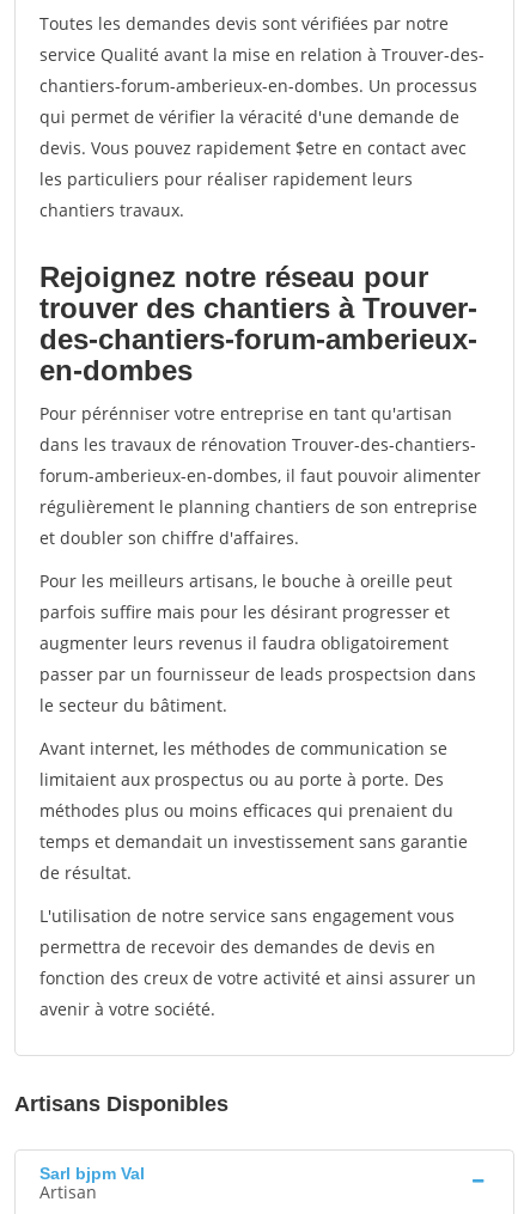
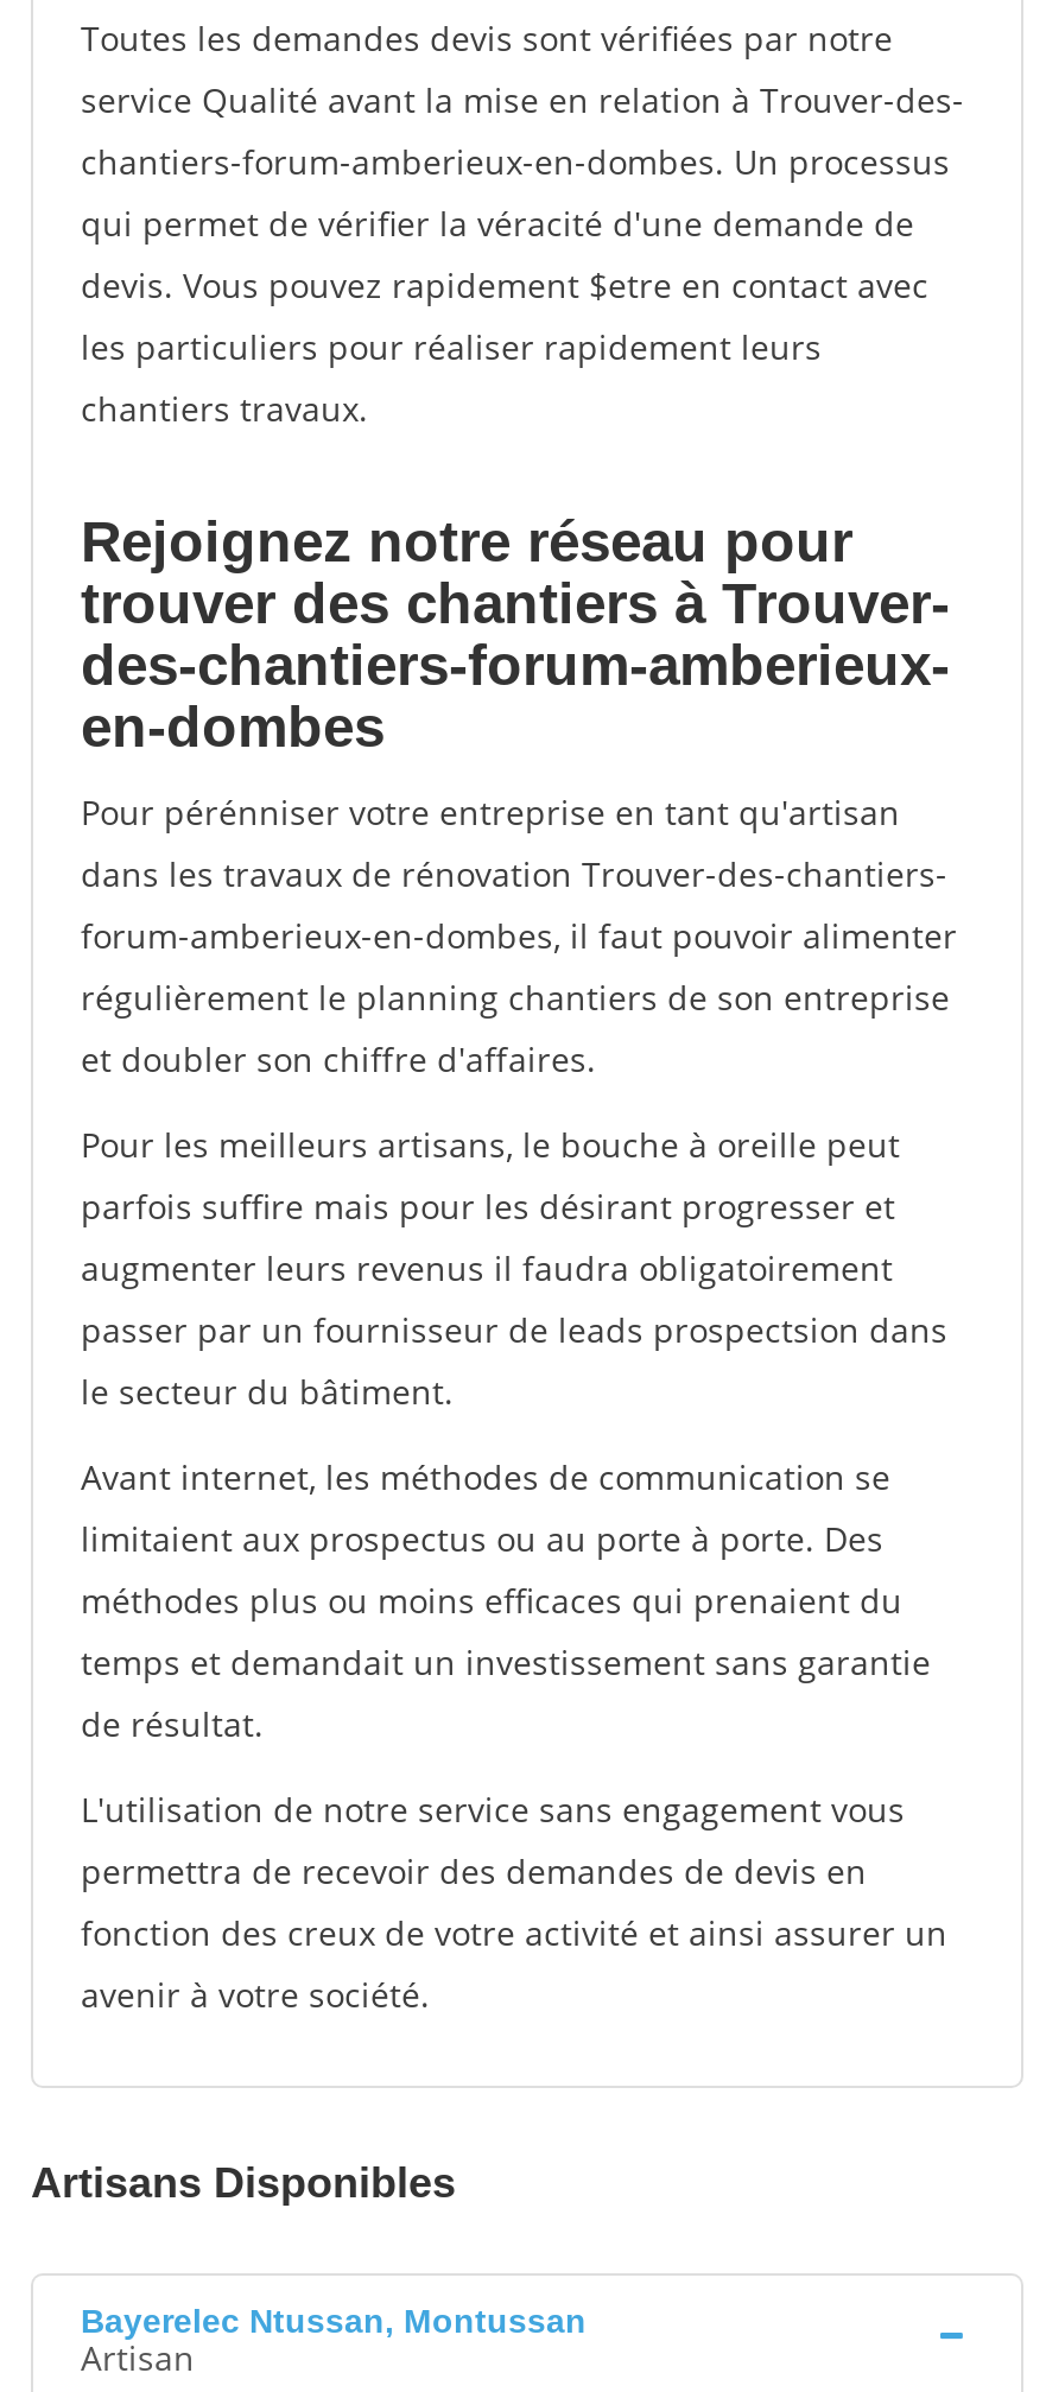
- Sarl bjpm Val
+ Bayerelec Ntussan, Montussan
